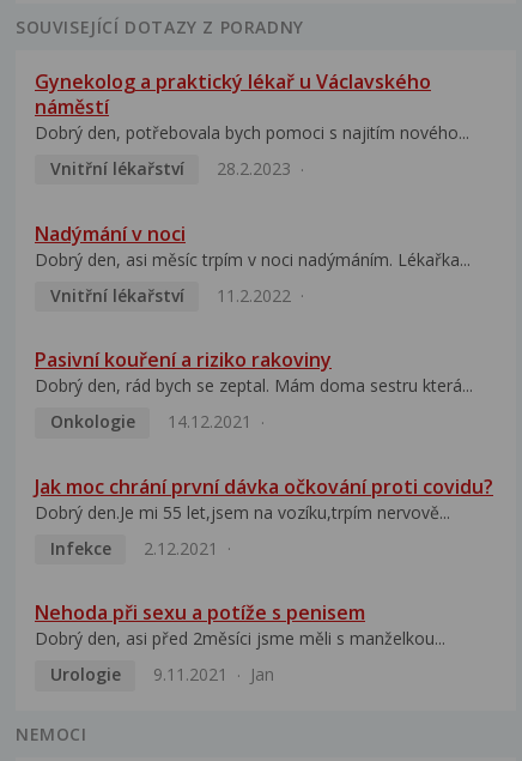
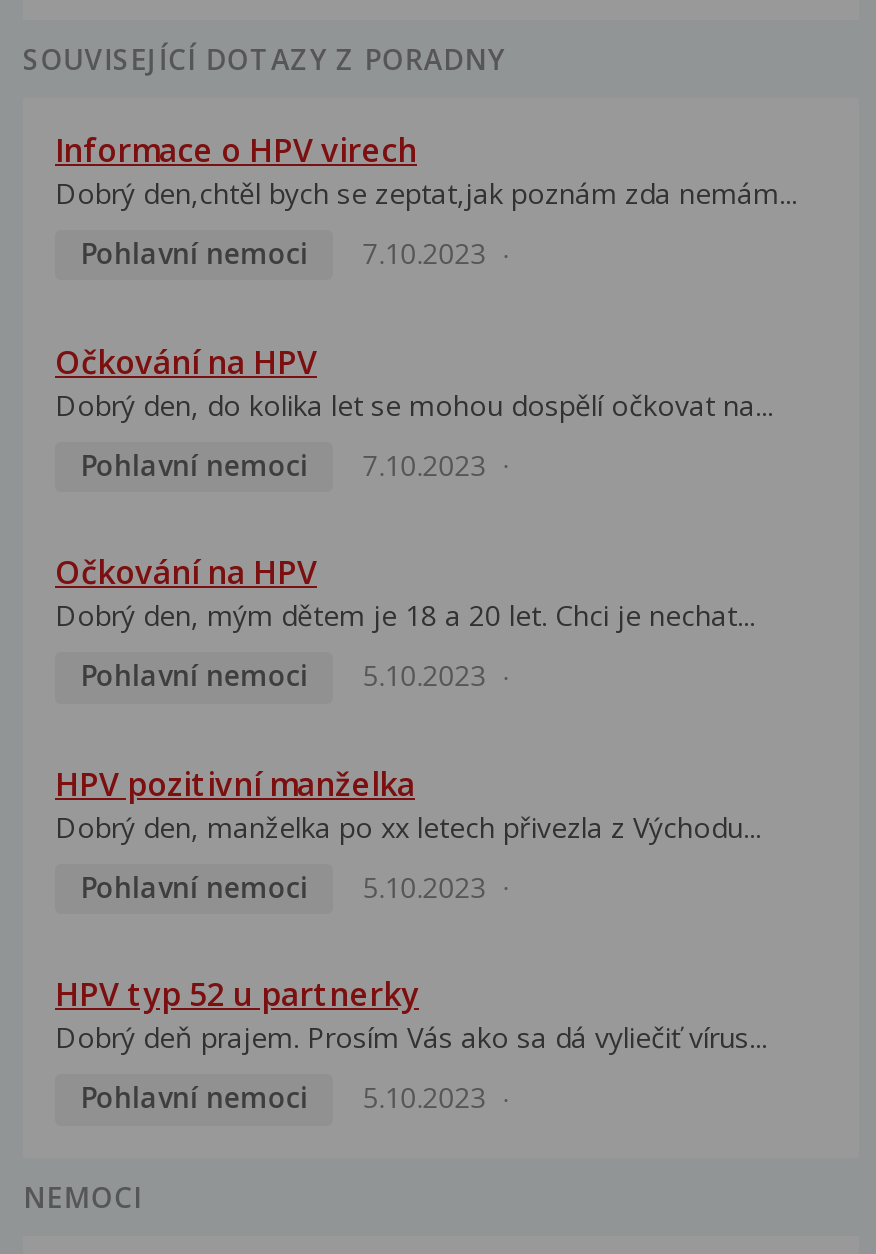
- Gynekolog a praktický lékař u Václavského
- náměstí
- Dobrý den, potřebovala bych pomoci s najitím nového...
+ Informace o HPV virech
+ Dobrý den,chtěl bych se zeptat,jak poznám zda nemám...

- Vnitřní lékařství
- 28.2.2023
+ Pohlavní nemoci
+ 7.10.2023

- Nadýmání v noci
- Dobrý den, asi měsíc trpím v noci nadýmáním. Lékařka...
+ Očkování na HPV
+ Dobrý den, do kolika let se mohou dospělí očkovat na...

- Vnitřní lékařství
- 11.2.2022
+ Pohlavní nemoci
+ 7.10.2023

- Pasivní kouření a riziko rakoviny
- Dobrý den, rád bych se zeptal. Mám doma sestru která...
+ Očkování na HPV
+ Dobrý den, mým dětem je 18 a 20 let. Chci je nechat...

- Onkologie
- 14.12.2021
+ Pohlavní nemoci
+ 5.10.2023

- Jak moc chrání první dávka očkování proti covidu?
- Dobrý den.Je mi 55 let,jsem na vozíku,trpím nervově...
+ HPV pozitivní manželka
+ Dobrý den, manželka po xx letech přivezla z Východu...

- Infekce
- 2.12.2021
+ Pohlavní nemoci
+ 5.10.2023

- Nehoda při sexu a potíže s penisem
- Dobrý den, asi před 2měsíci jsme měli s manželkou...
+ HPV typ 52 u partnerky
+ Dobrý deň prajem. Prosím Vás ako sa dá vyliečiť vírus...

- Urologie
- 9.11.2021
- Jan
+ Pohlavní nemoci
+ 5.10.2023
